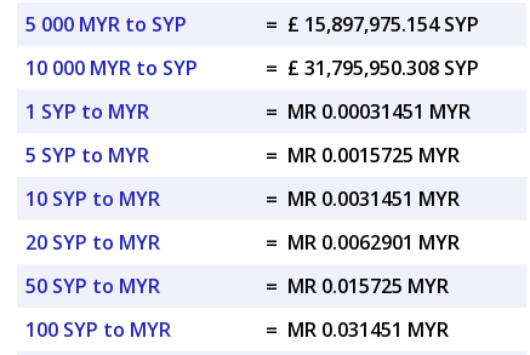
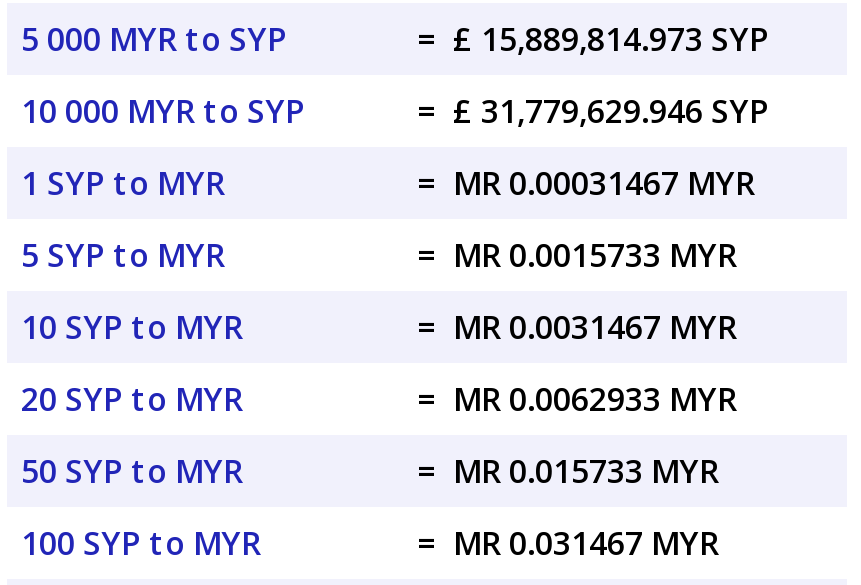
- = £ 15,897,975.154 SYP
+ = £ 15,889,814.973 SYP

- = £ 31,795,950.308 SYP
+ = £ 31,779,629.946 SYP

- = MR 0.00031451 MYR
+ = MR 0.00031467 MYR

- = MR 0.0015725 MYR
+ = MR 0.0015733 MYR

- = MR 0.0031451 MYR
+ = MR 0.0031467 MYR

- = MR 0.0062901 MYR
+ = MR 0.0062933 MYR

- = MR 0.015725 MYR
+ = MR 0.015733 MYR

- = MR 0.031451 MYR
+ = MR 0.031467 MYR
